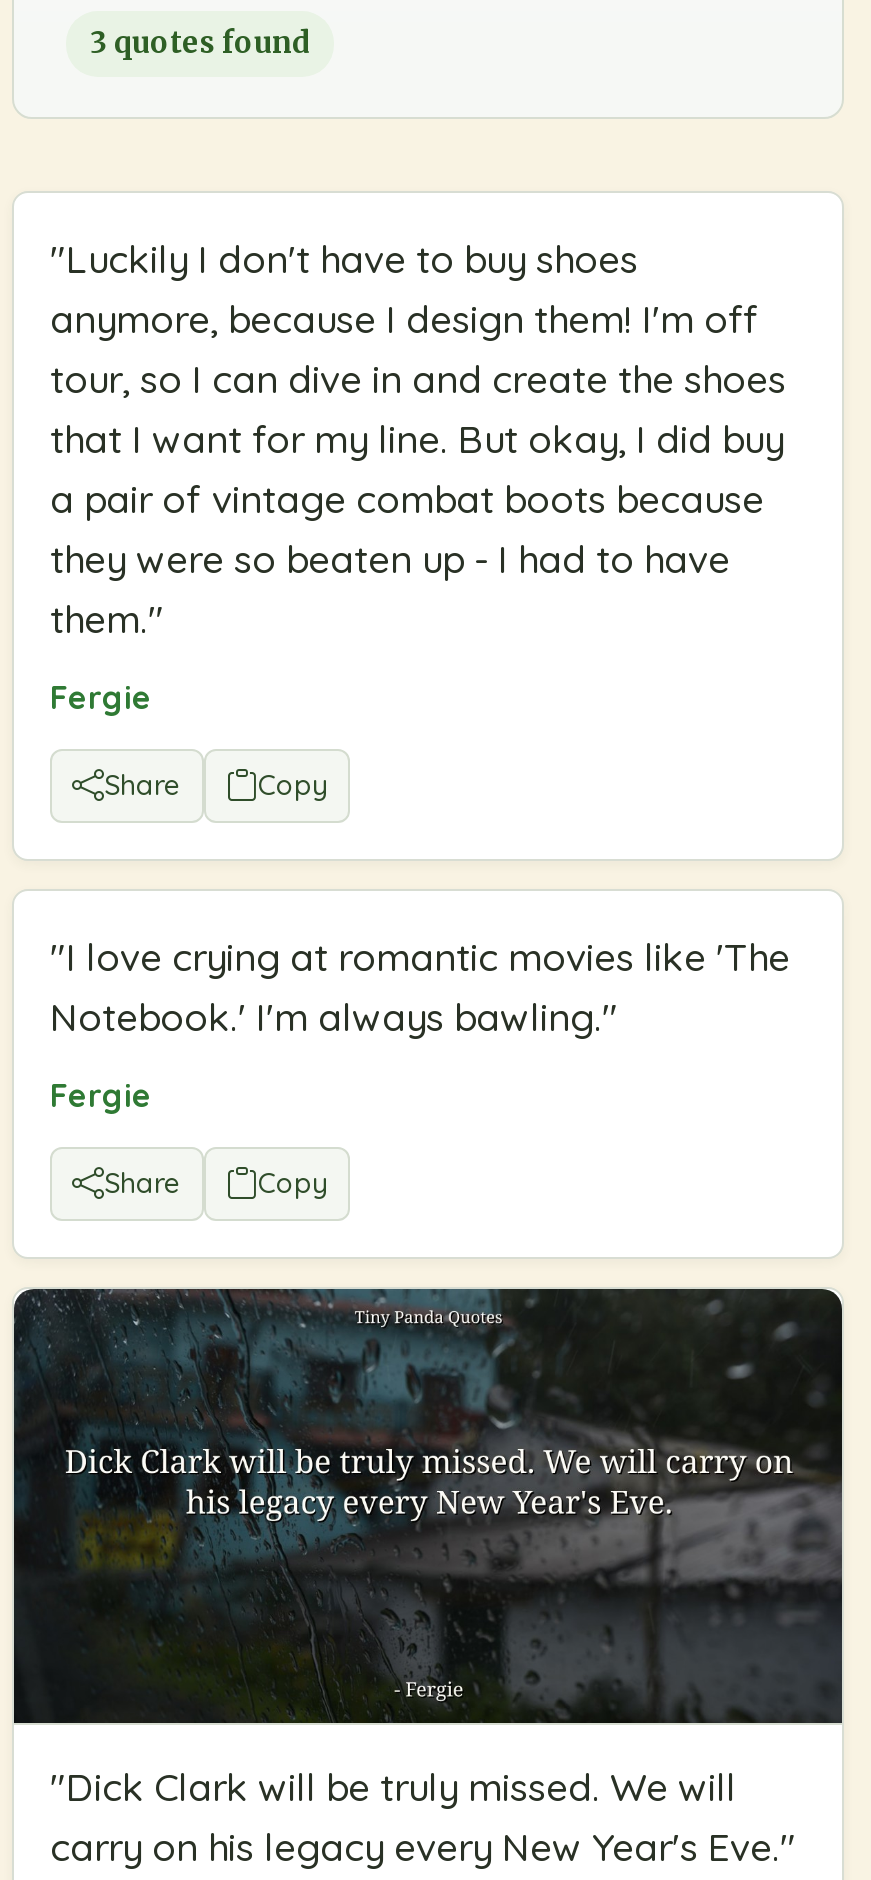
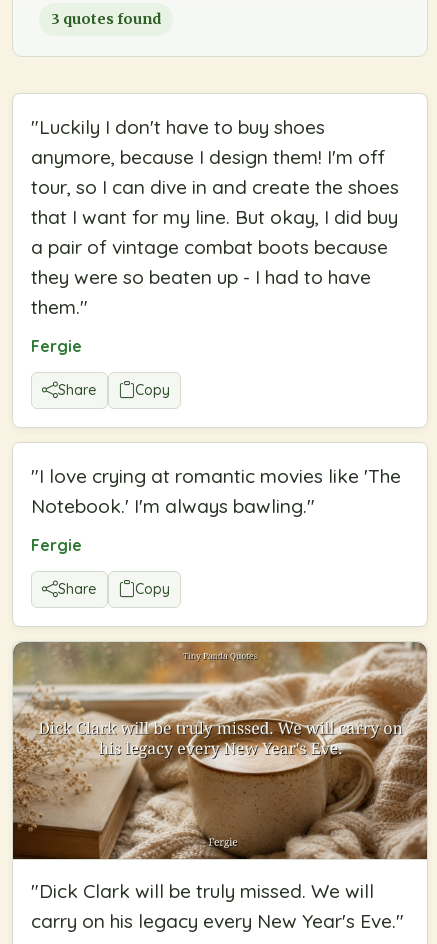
- [image]
+ [image]
